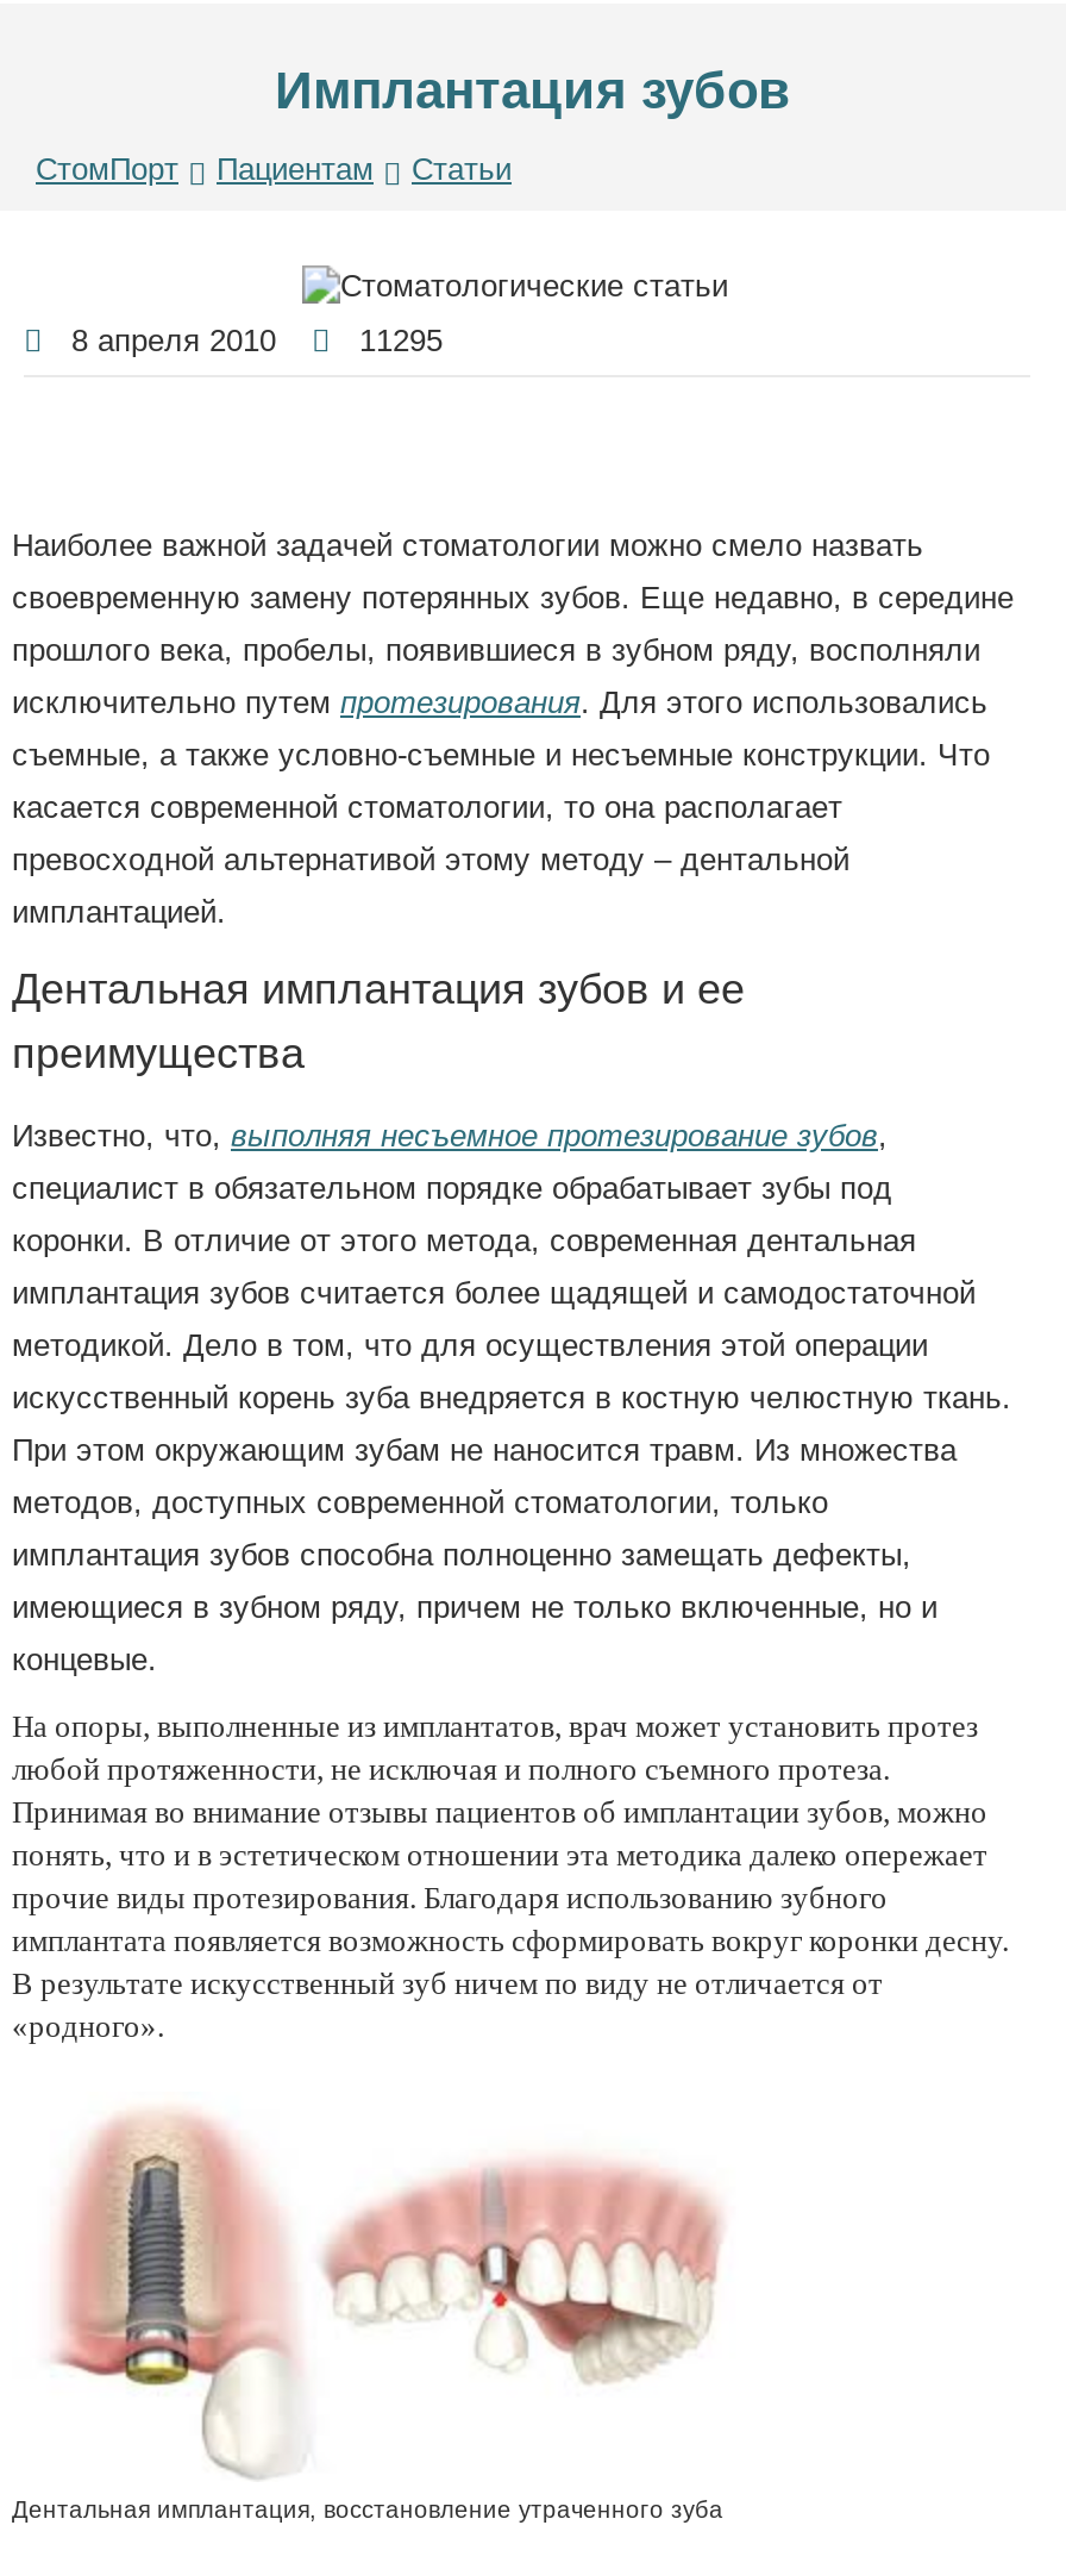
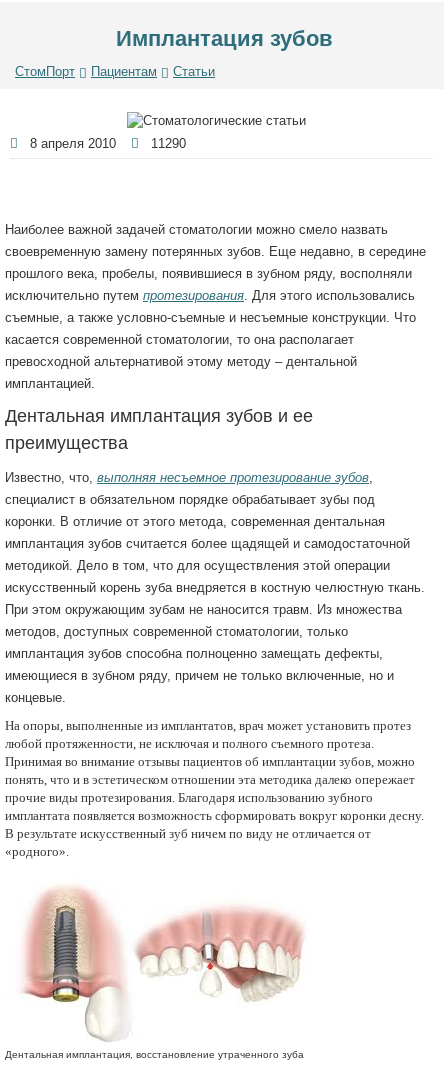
- 11295
+ 11290
